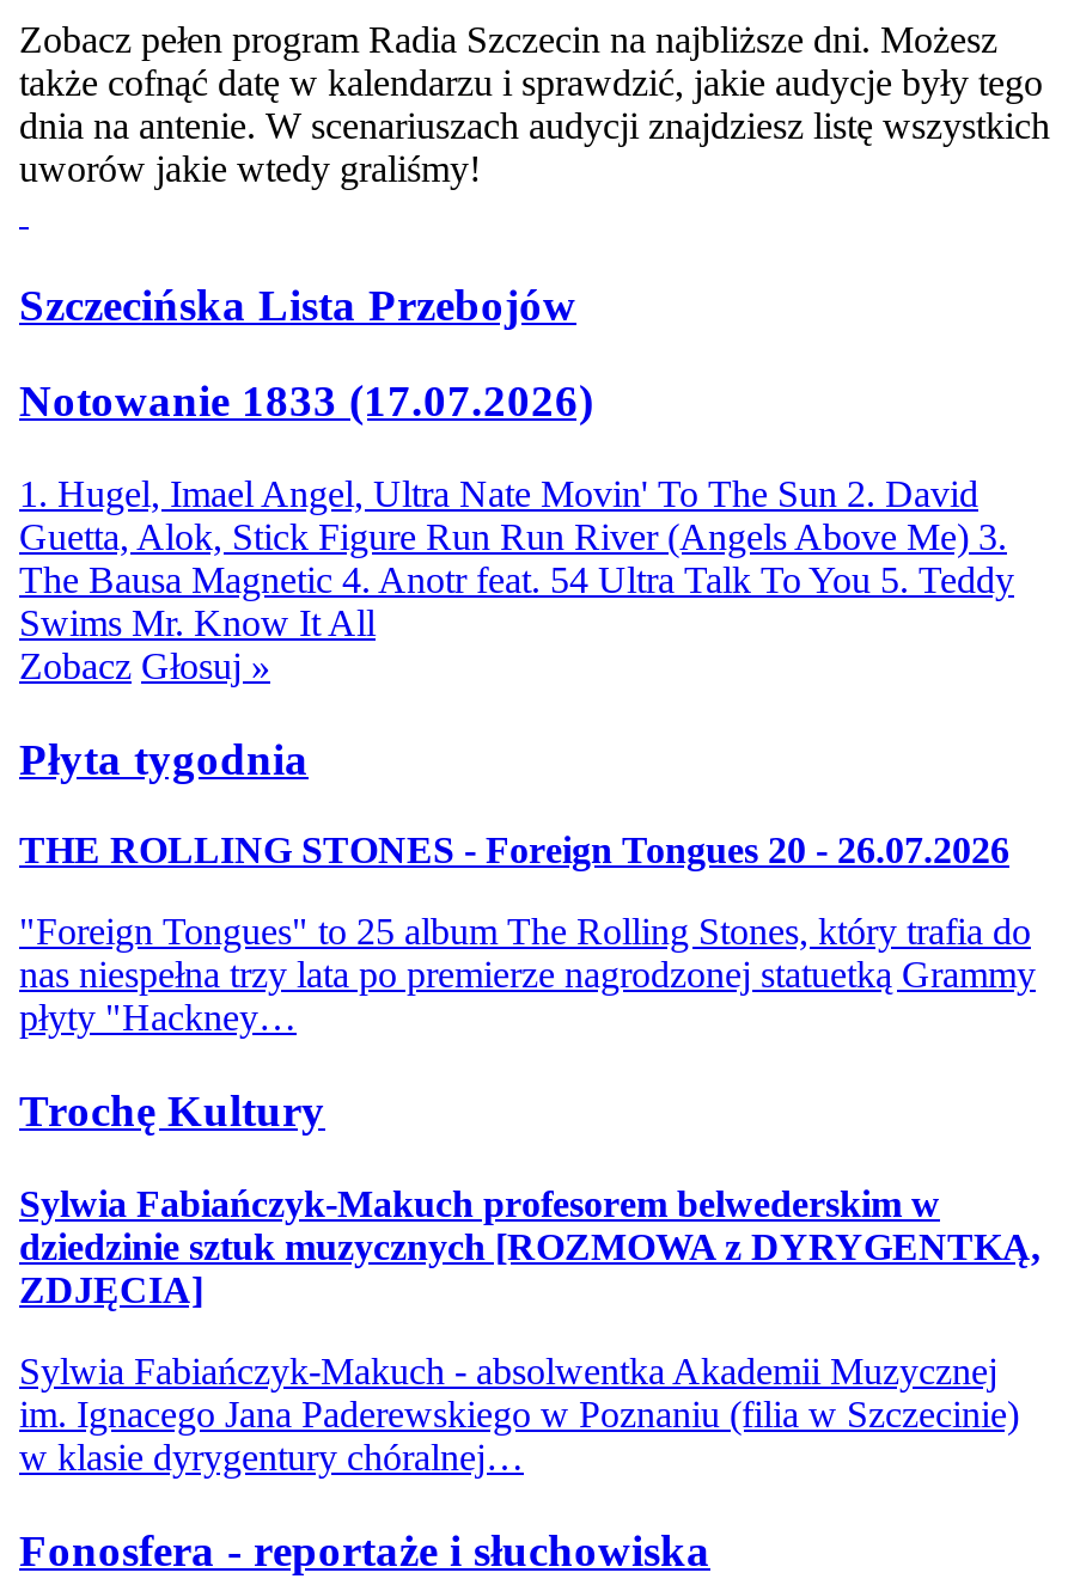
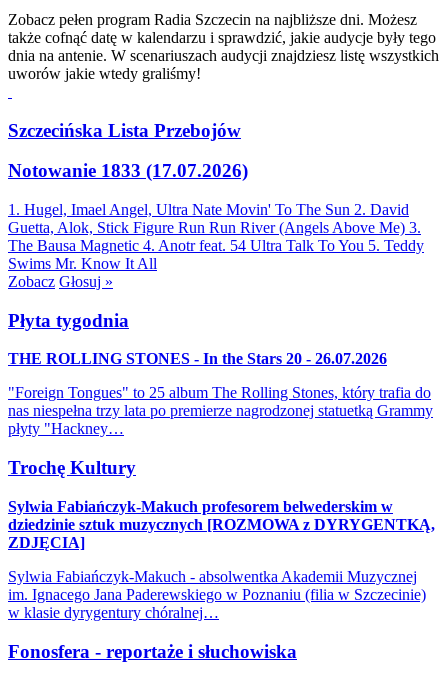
- THE ROLLING STONES - Foreign Tongues 20 - 26.07.2026
+ THE ROLLING STONES - In the Stars 20 - 26.07.2026
